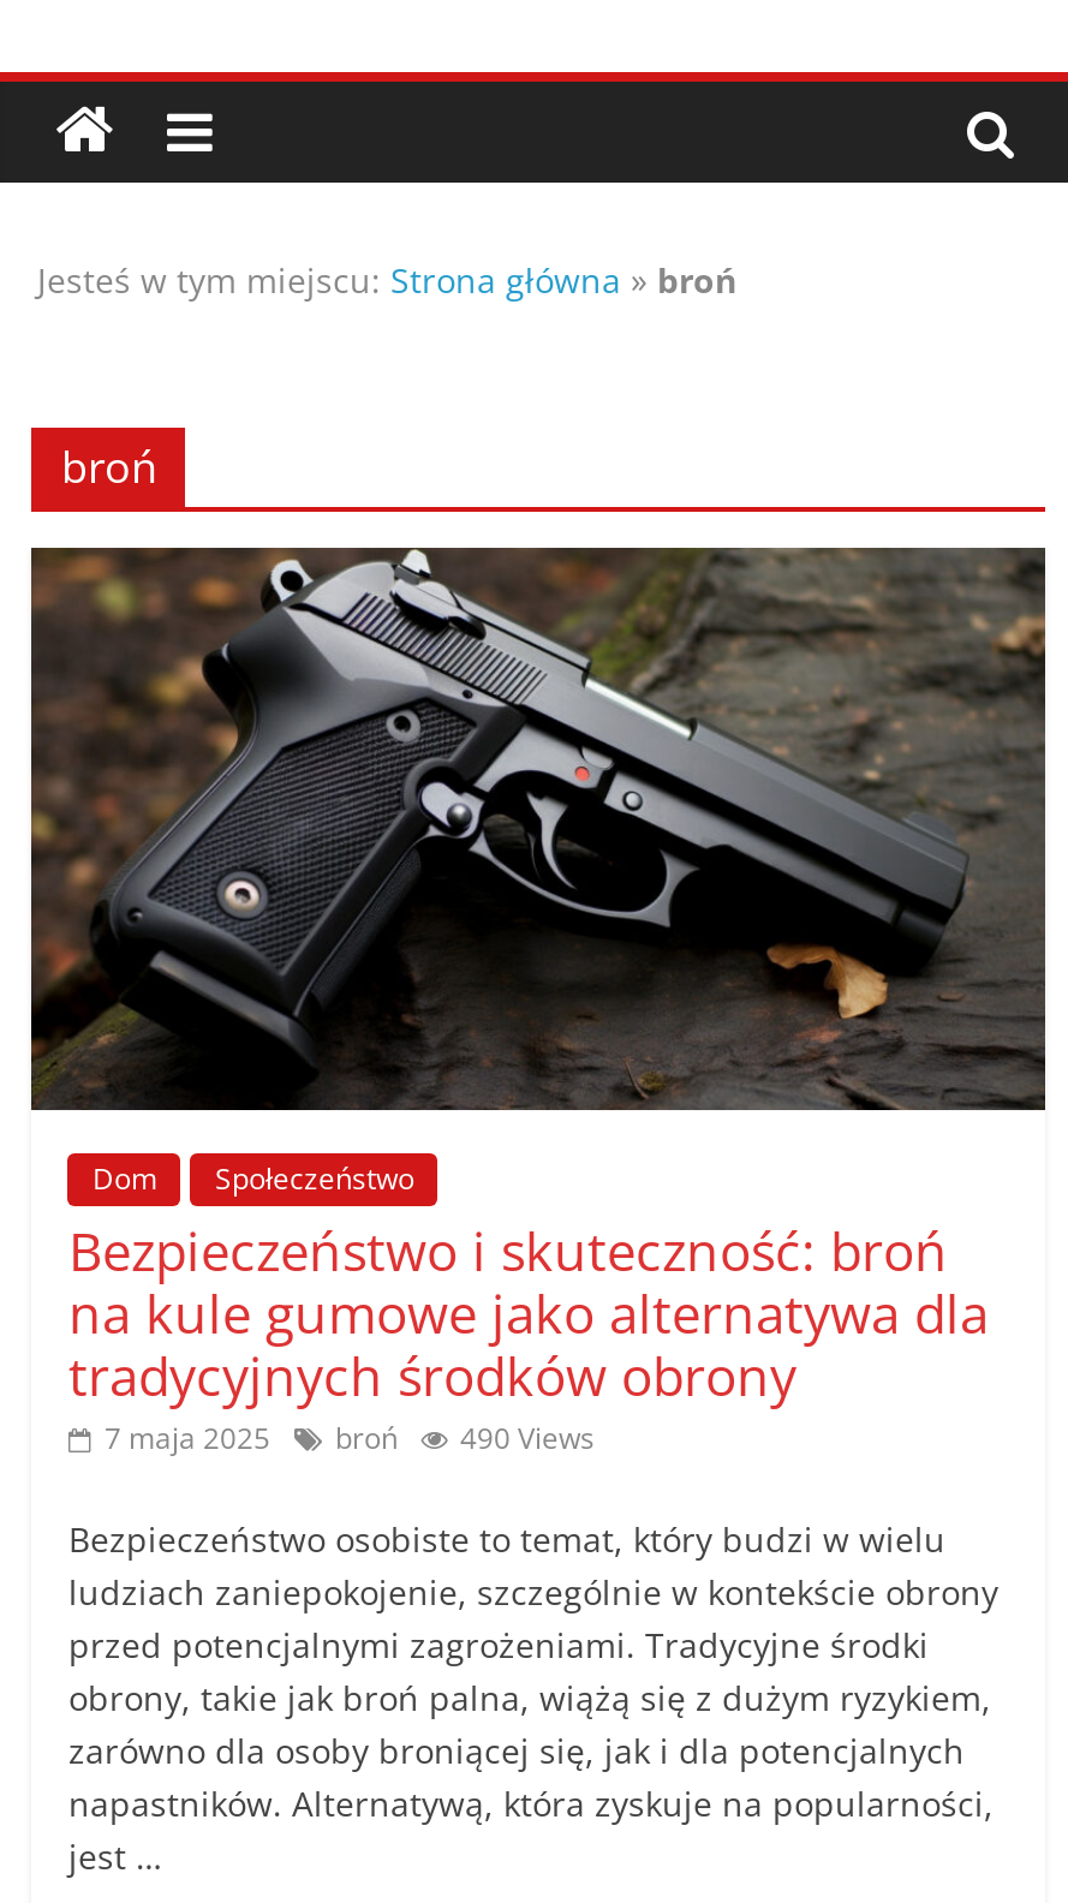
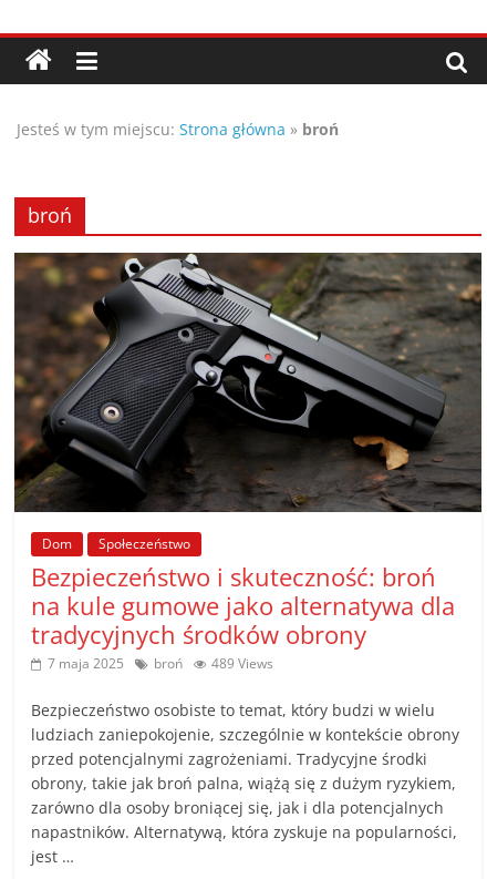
- 7 maja 2025 broń 490 Views
+ 7 maja 2025 broń 489 Views
